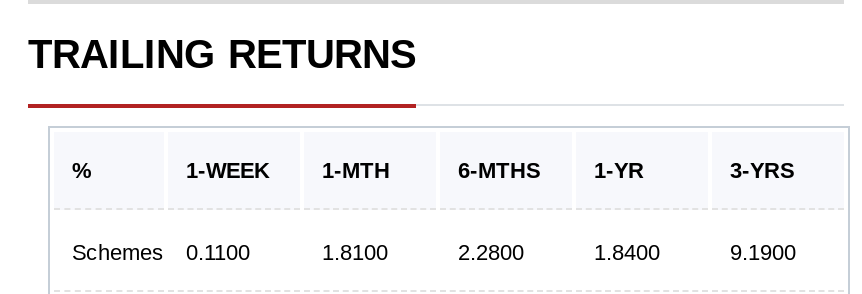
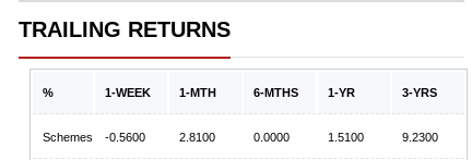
- Schemes 0.1100
+ Schemes -0.5600

- 1.8100
+ 2.8100

- 2.2800
+ 0.0000

- 1.8400
+ 1.5100

- 9.1900
+ 9.2300
